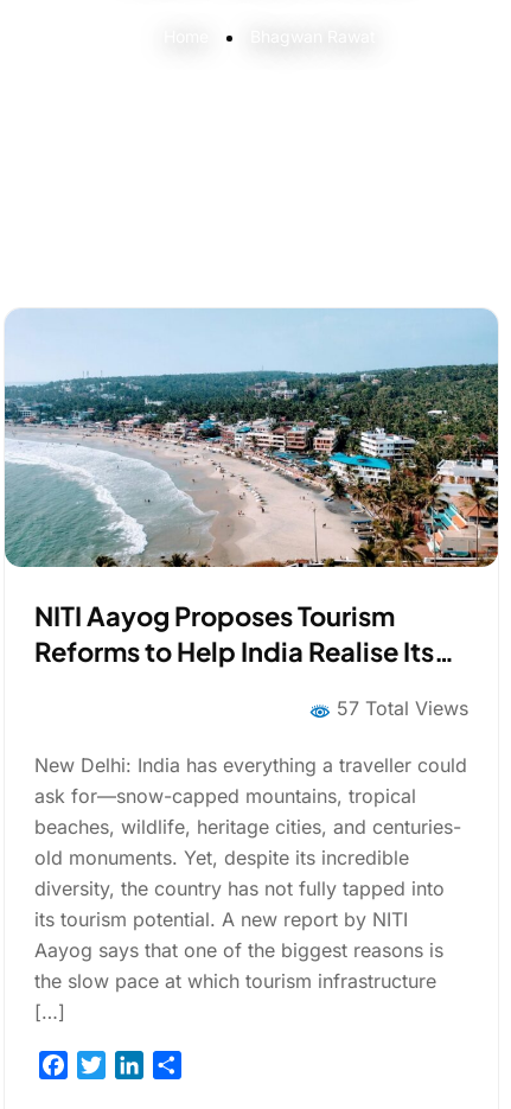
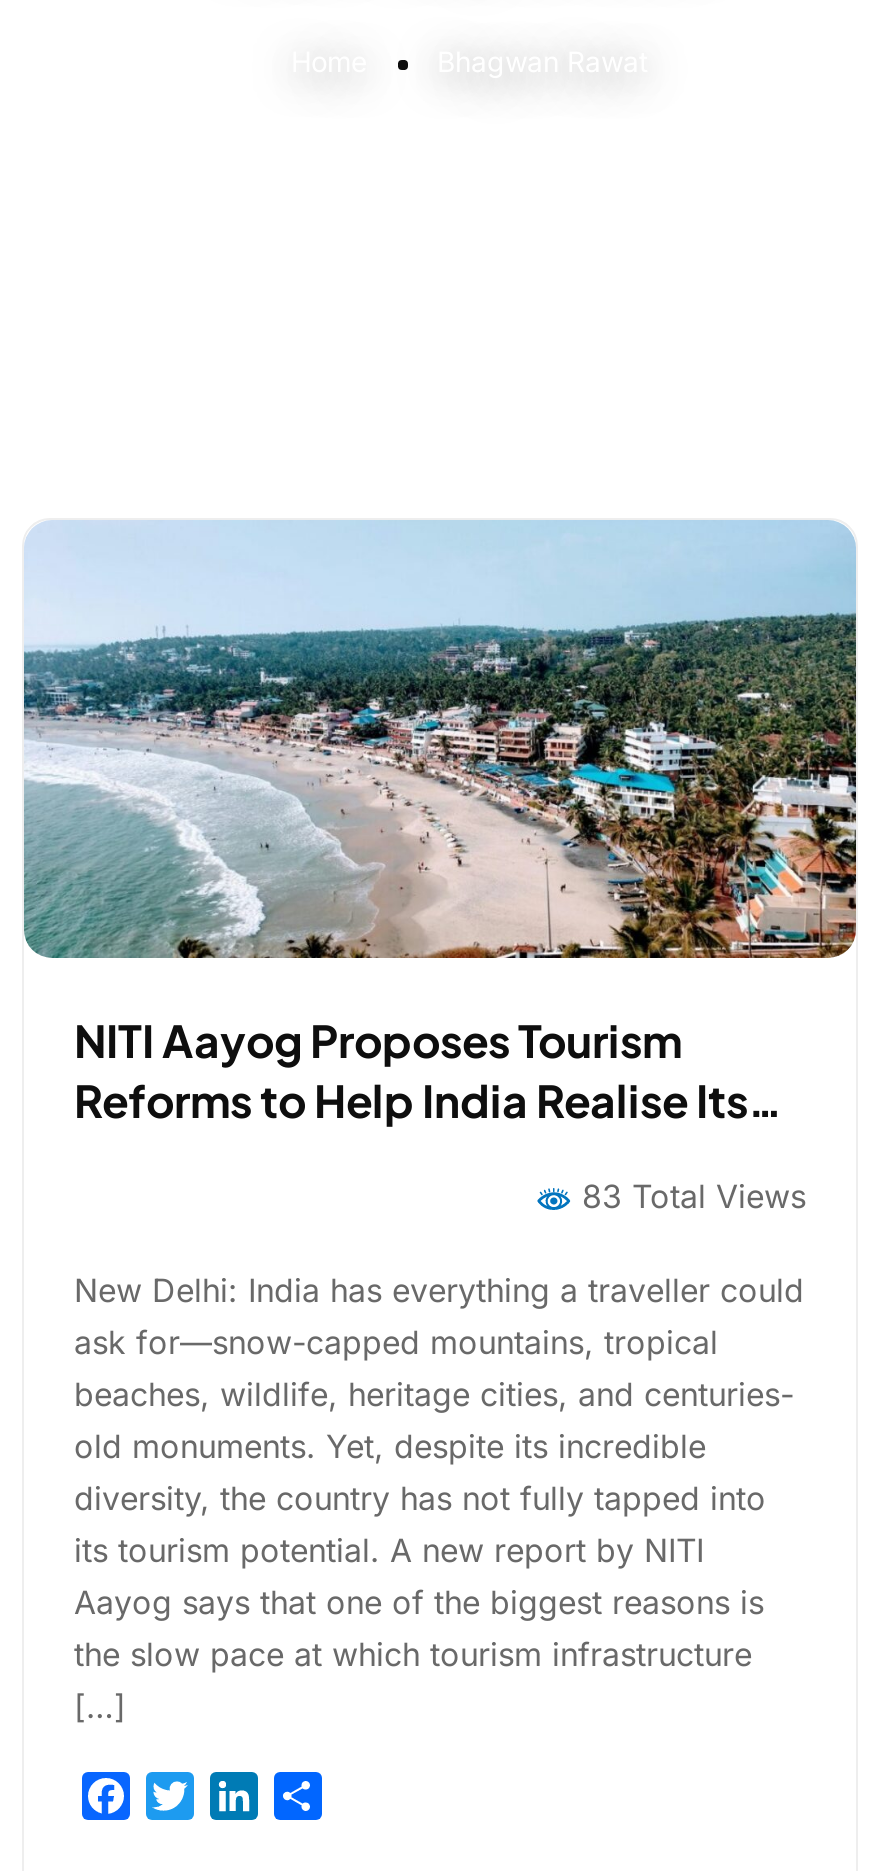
- 57 Total Views
+ 83 Total Views
